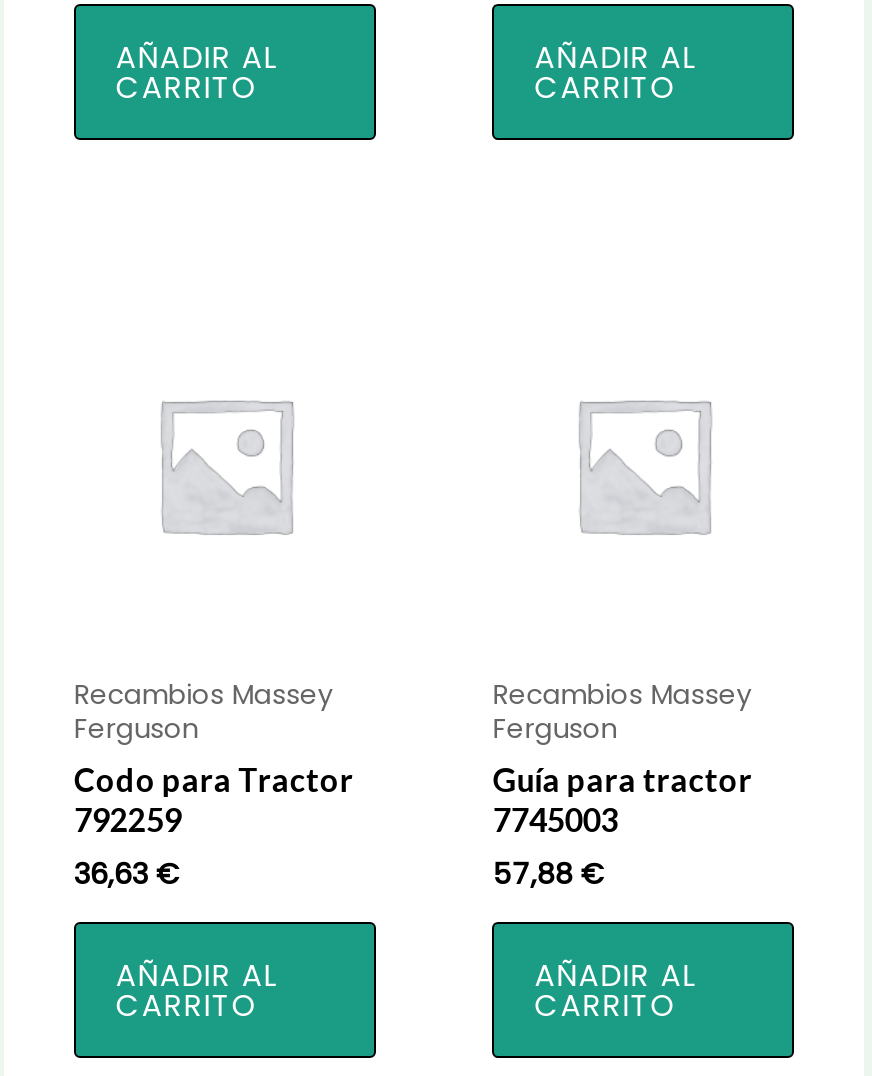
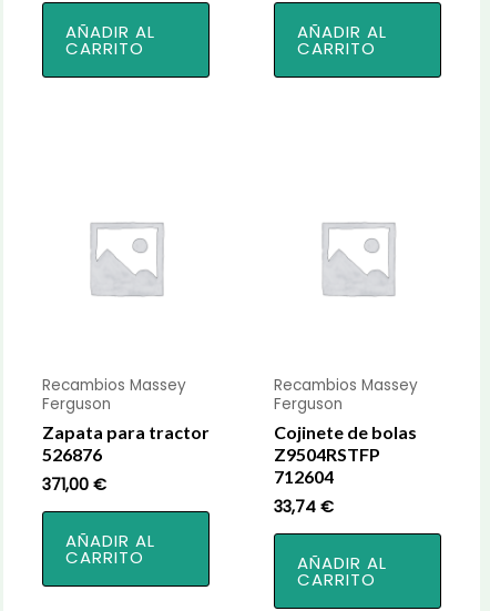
- Codo para Tractor
+ Zapata para tractor

- Guía para tractor
- 7745003
- 57,88 €
+ Cojinete de bolas
+ Z9504RSTFP
+ 712604
+ 33,74 €

- 792259
+ 526876

- 36,63 €
+ 371,00 €
